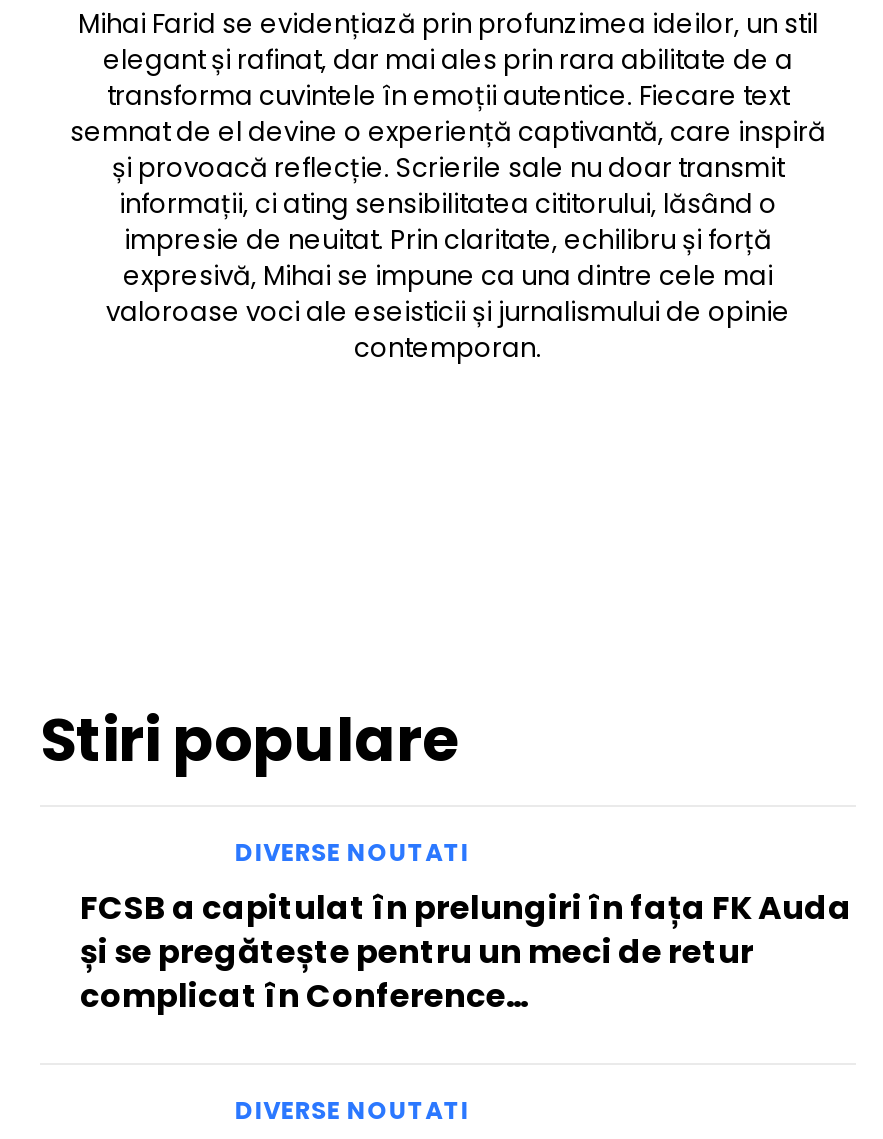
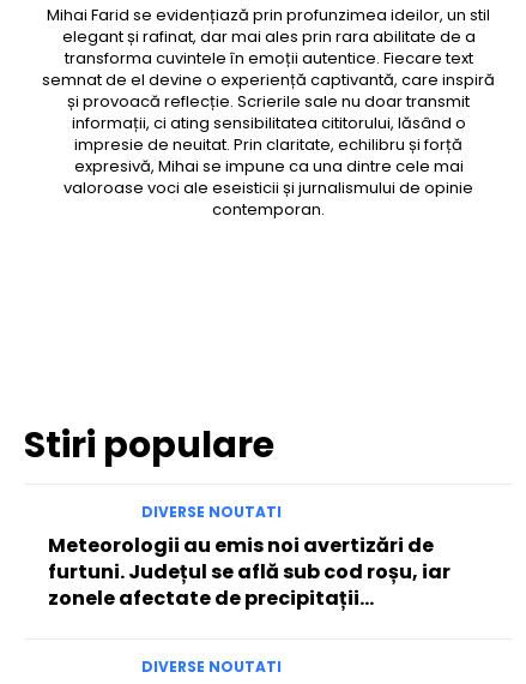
- FCSB a capitulat în prelungiri în fața FK Auda
- și se pregătește pentru un meci de retur
- complicat în Conference…
+ Meteorologii au emis noi avertizări de
+ furtuni. Județul se află sub cod roșu, iar
+ zonele afectate de precipitații…
